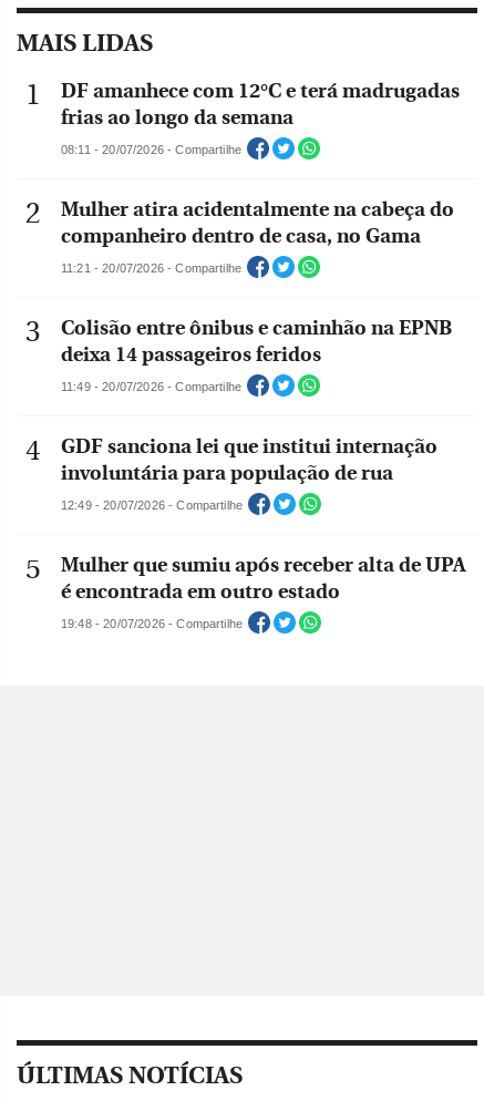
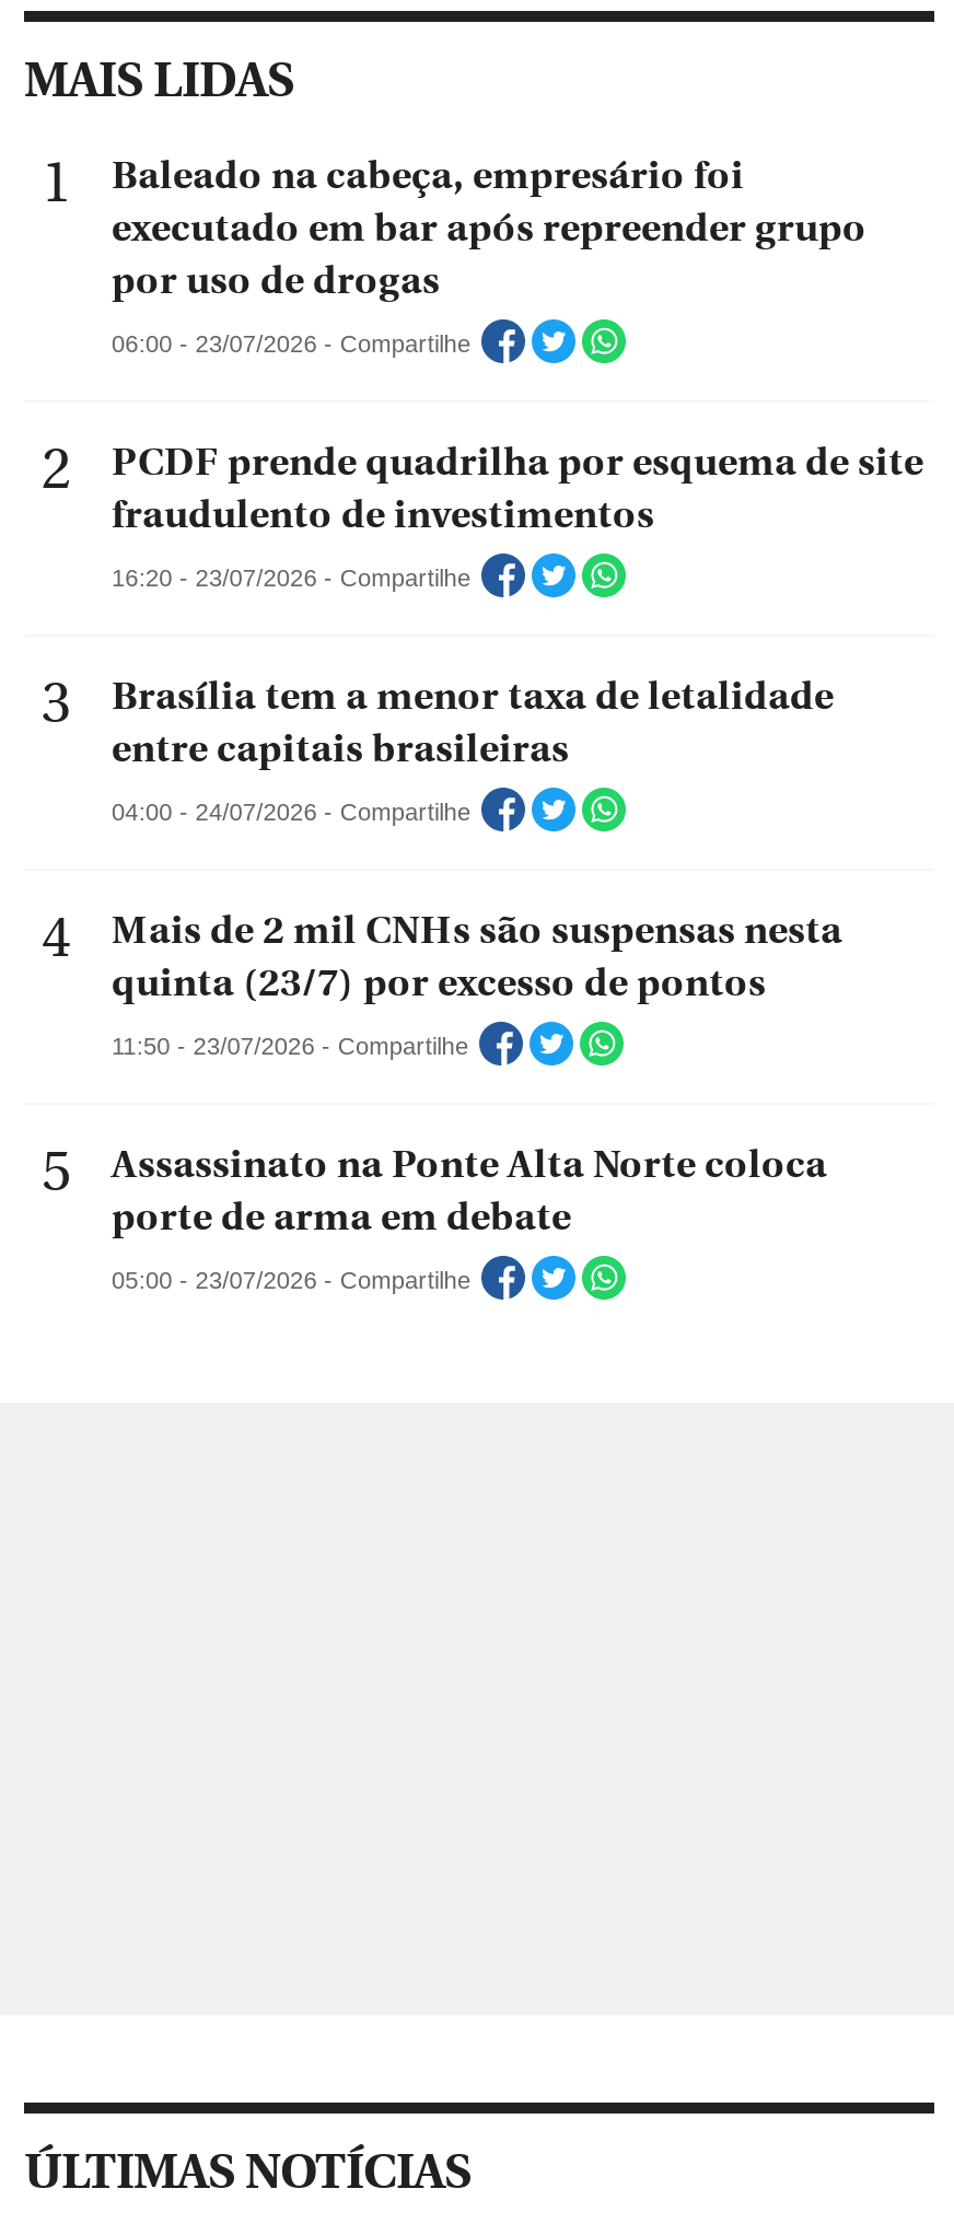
- DF amanhece com 12°C e terá madrugadas
- frias ao longo da semana
+ Baleado na cabeça, empresário foi
+ executado em bar após repreender grupo
+ por uso de drogas

- 08:11 - 20/07/2026 - Compartilhe
+ 06:00 - 23/07/2026 - Compartilhe

- Mulher atira acidentalmente na cabeça do
- companheiro dentro de casa, no Gama
+ PCDF prende quadrilha por esquema de site
+ fraudulento de investimentos

- 11:21 - 20/07/2026 - Compartilhe
+ 16:20 - 23/07/2026 - Compartilhe

- Colisão entre ônibus e caminhão na EPNB
- deixa 14 passageiros feridos
+ Brasília tem a menor taxa de letalidade
+ entre capitais brasileiras

- 11:49 - 20/07/2026 - Compartilhe
+ 04:00 - 24/07/2026 - Compartilhe

- GDF sanciona lei que institui internação
- involuntária para população de rua
+ Mais de 2 mil CNHs são suspensas nesta
+ quinta (23/7) por excesso de pontos

- 12:49 - 20/07/2026 - Compartilhe
+ 11:50 - 23/07/2026 - Compartilhe

- Mulher que sumiu após receber alta de UPA
- é encontrada em outro estado
+ Assassinato na Ponte Alta Norte coloca
+ porte de arma em debate

- 19:48 - 20/07/2026 - Compartilhe
+ 05:00 - 23/07/2026 - Compartilhe
